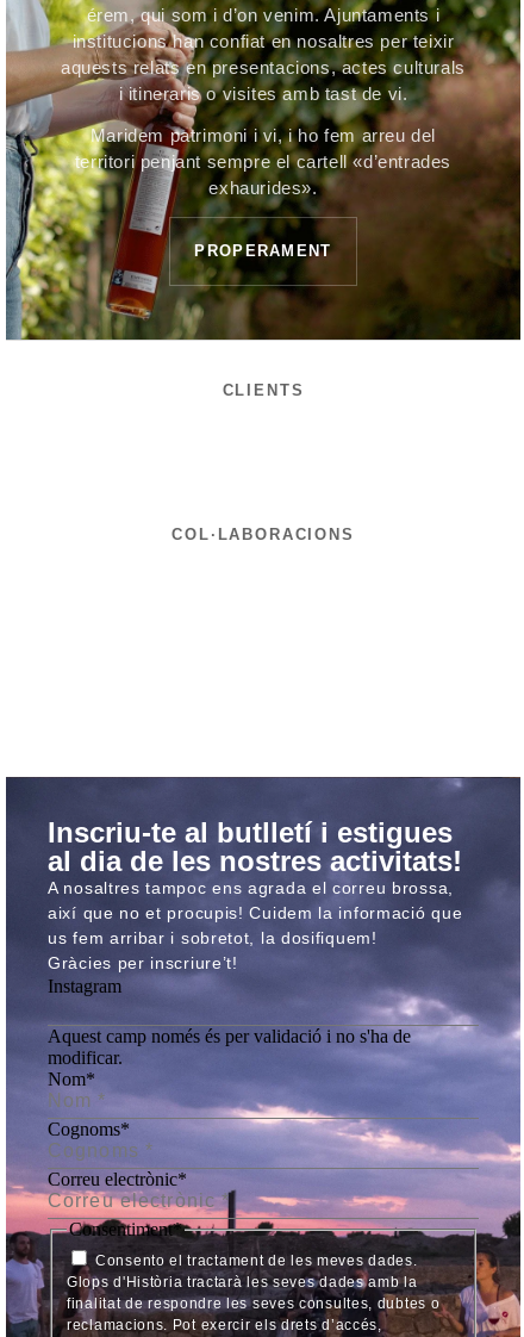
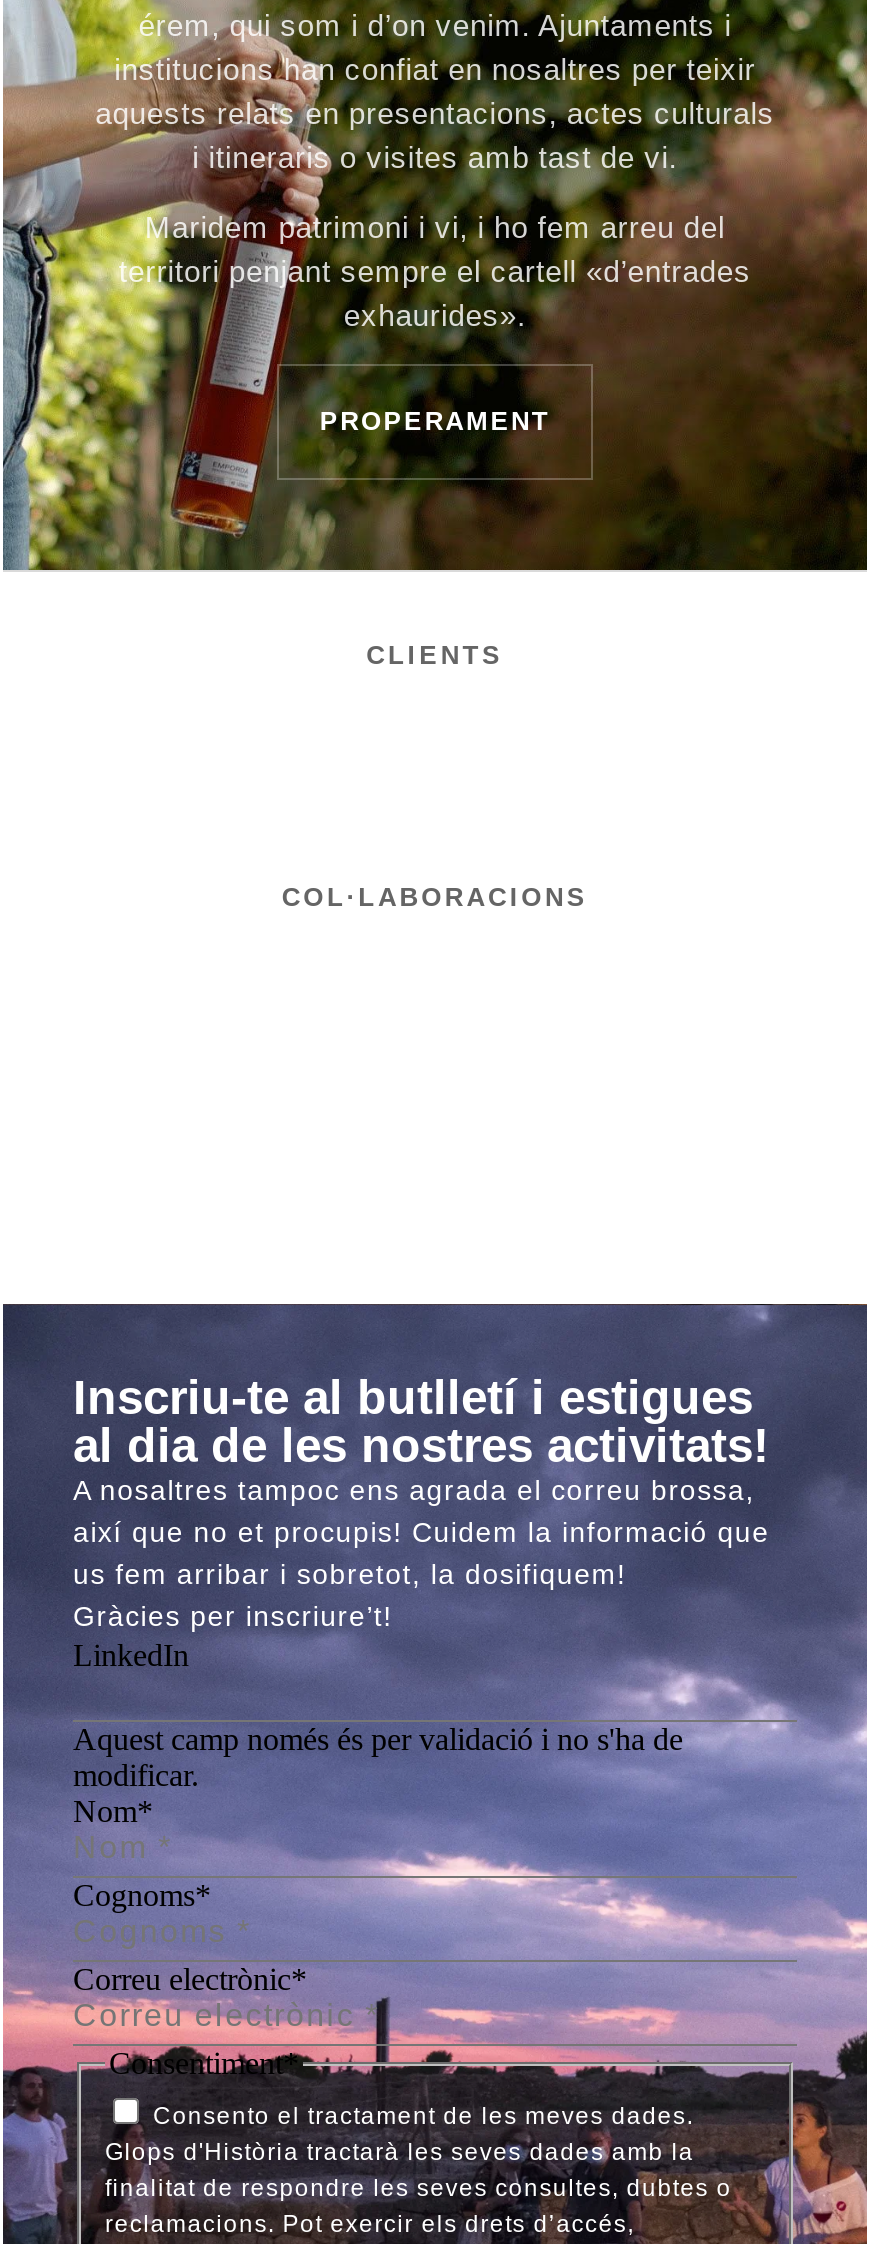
- Instagram
+ LinkedIn
